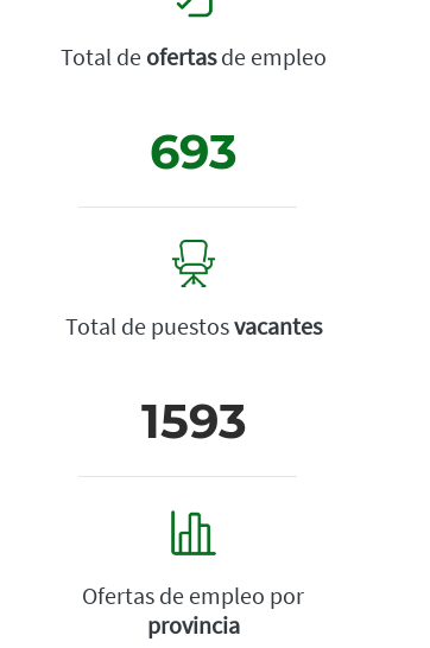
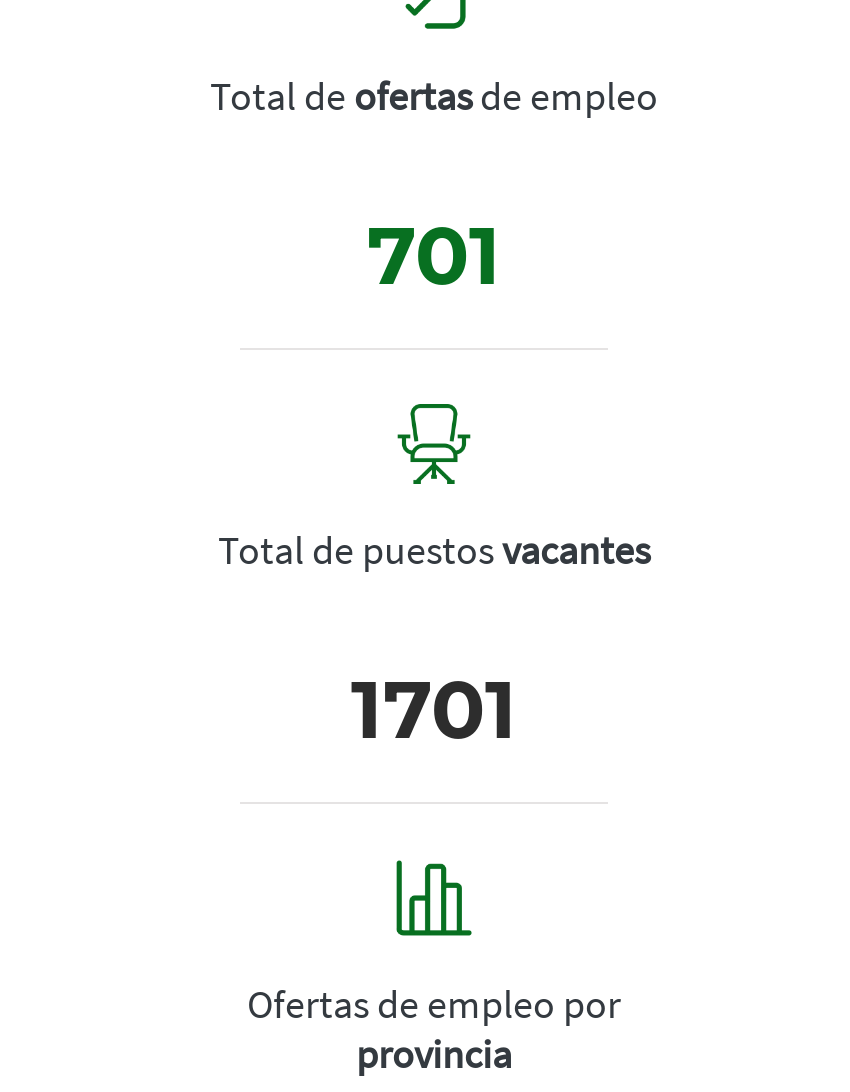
- 693
+ 701

- 1593
+ 1701
